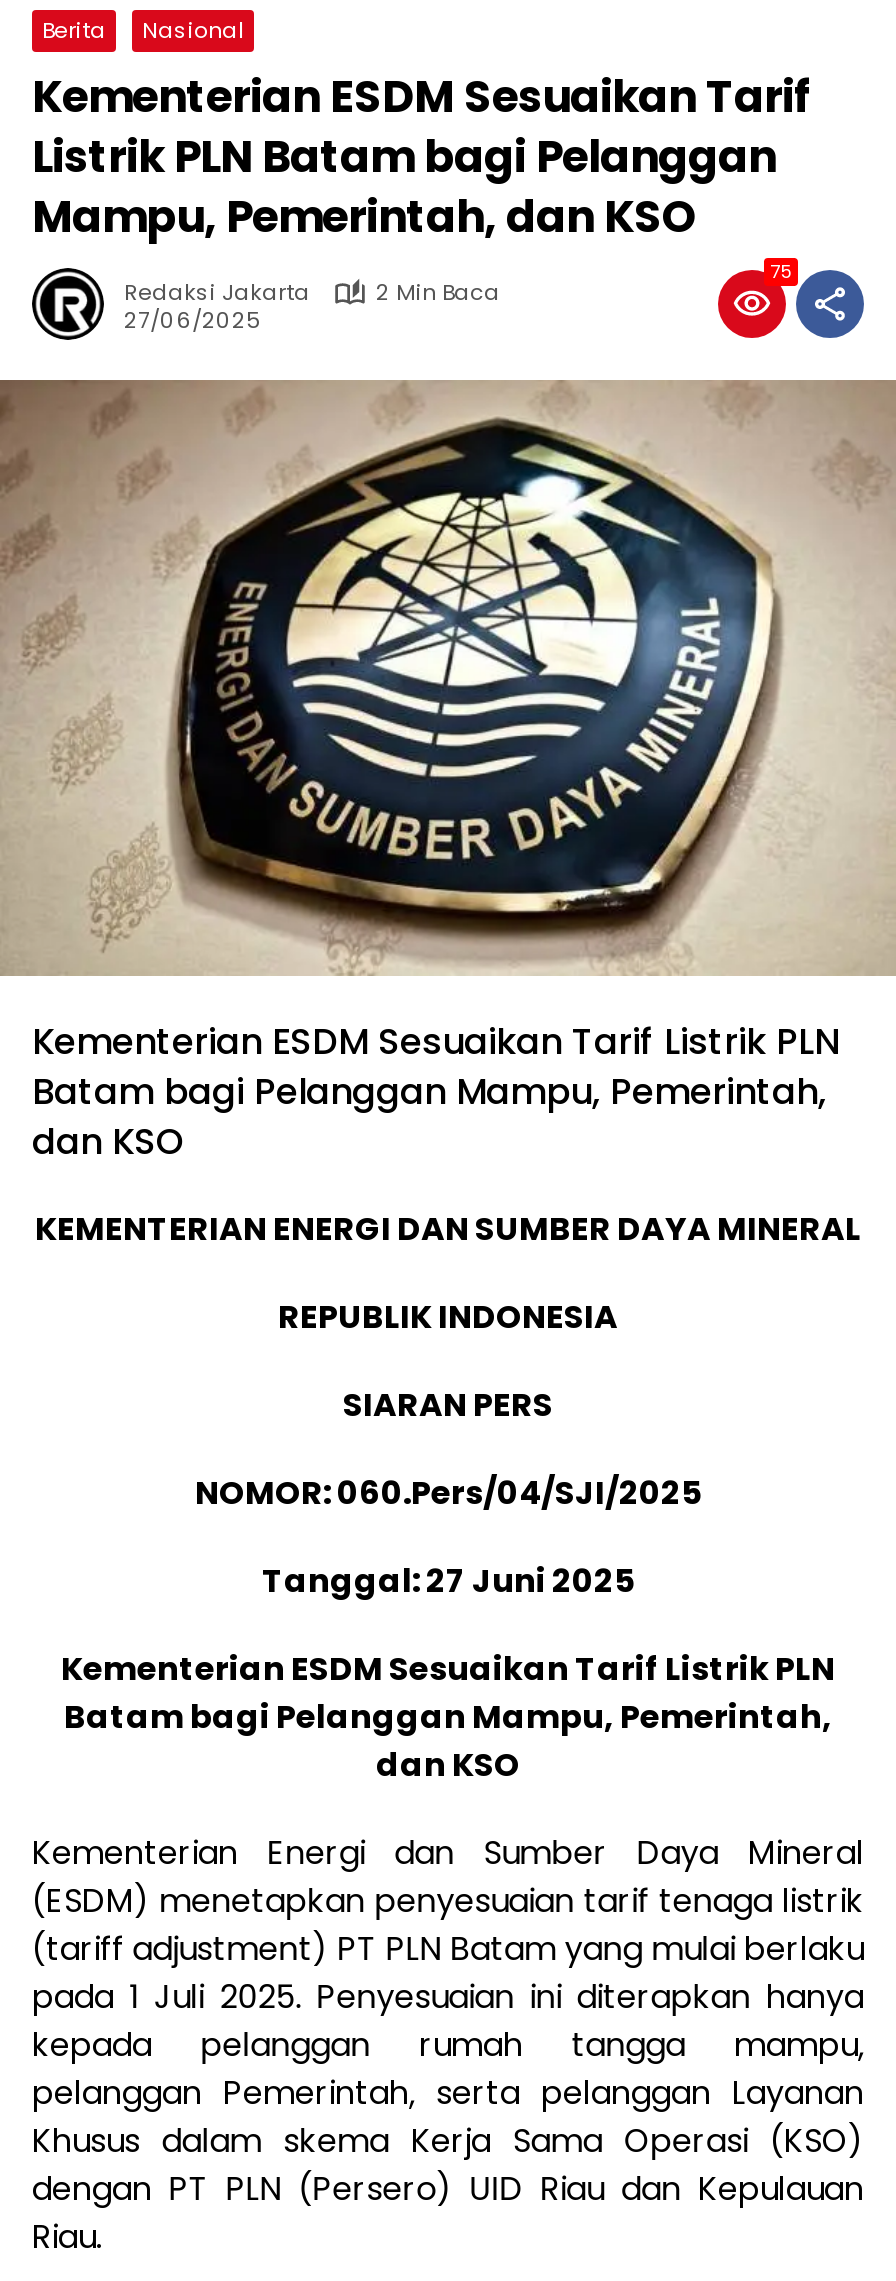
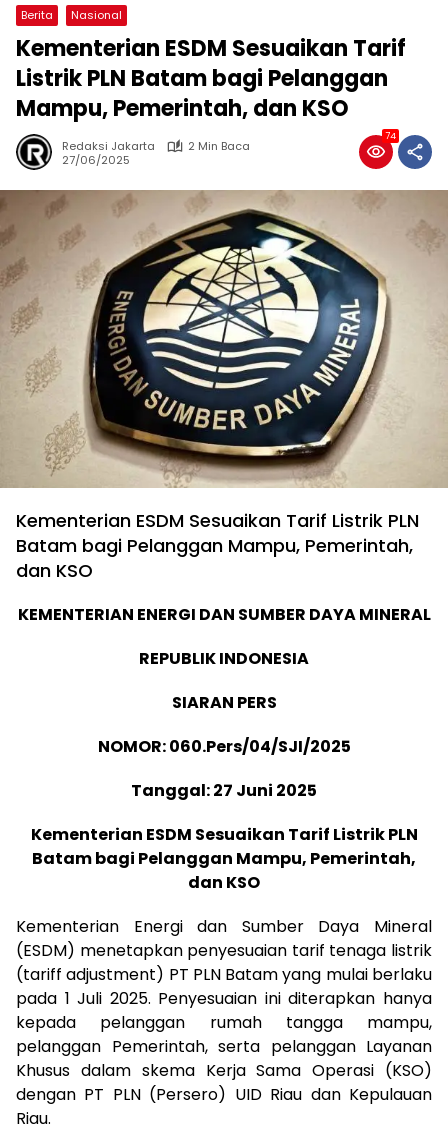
- 75
+ 74
